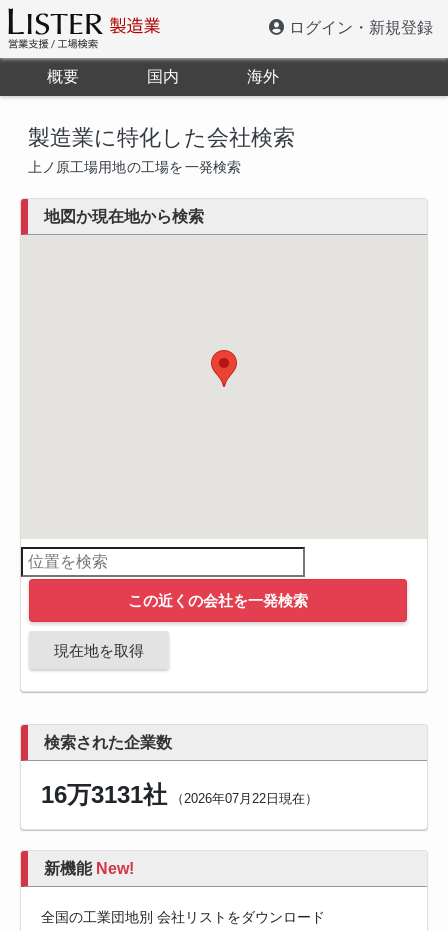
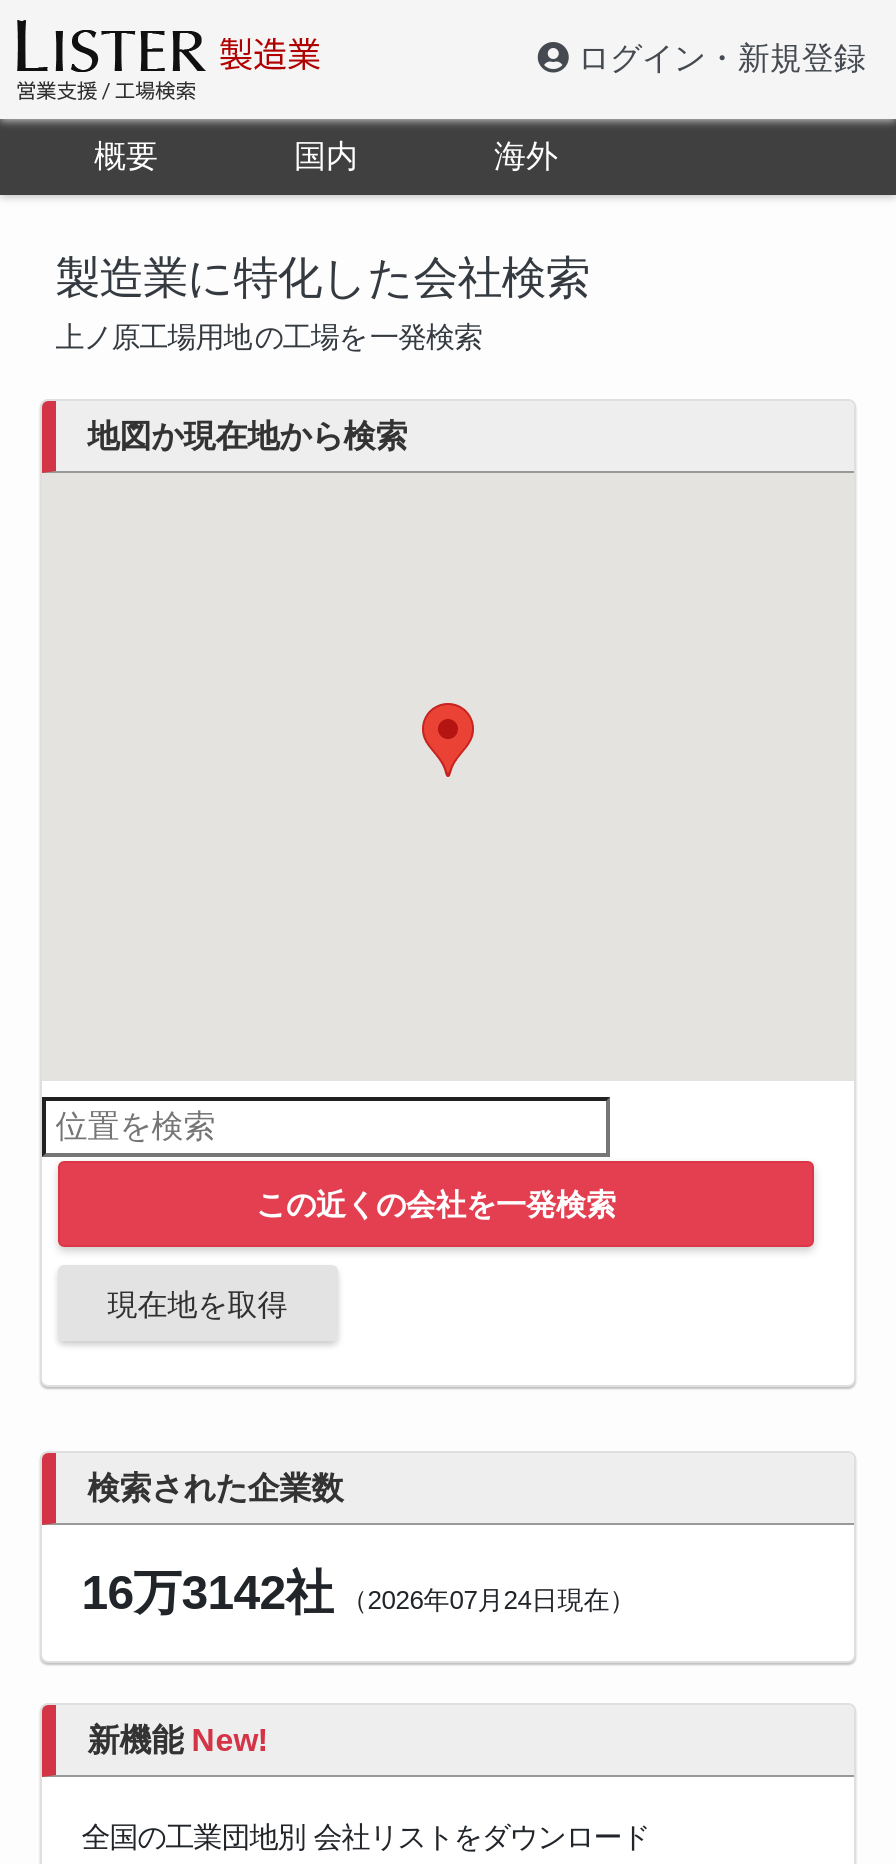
- 16万3131社（2026年07月22日現在）
+ 16万3142社（2026年07月24日現在）
